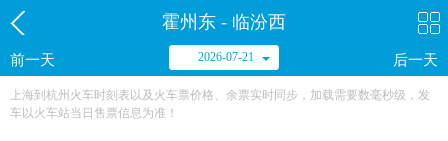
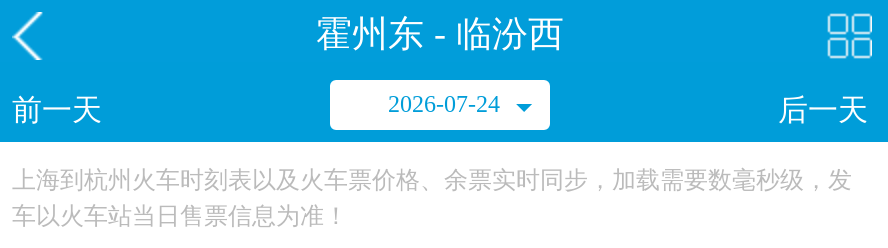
- 2026-07-21
+ 2026-07-24
